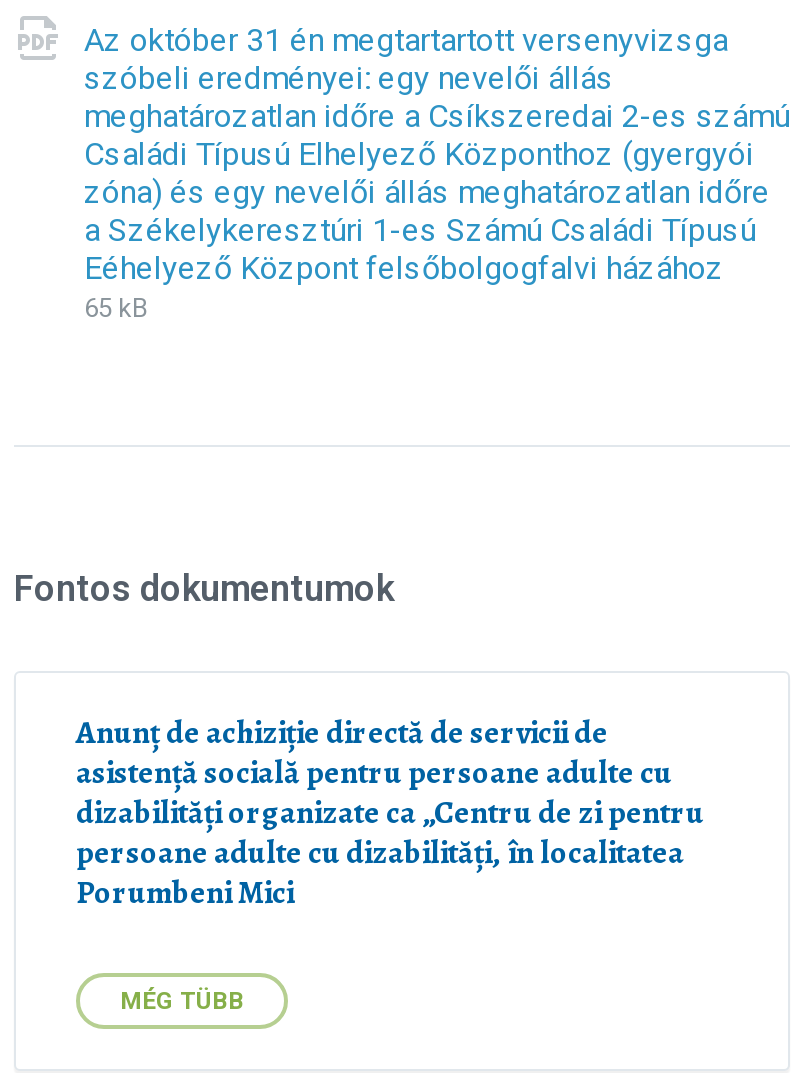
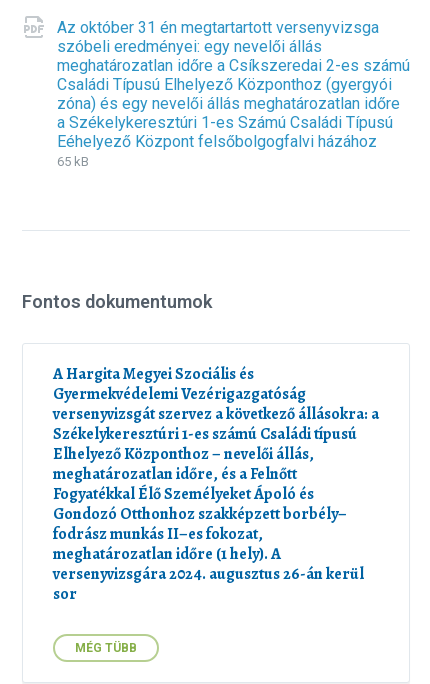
- Anunț de achiziție directă de servicii de
- asistență socială pentru persoane adulte cu
- dizabilități organizate ca „Centru de zi pentru
- persoane adulte cu dizabilități, în localitatea
- Porumbeni Mici
+ A Hargita Megyei Szociális és
+ Gyermekvédelemi Vezérigazgatóság
+ versenyvizsgát szervez a következő állásokra: a
+ Székelykeresztúri 1-es számú Családi típusú
+ Elhelyező Központhoz – nevelői állás,
+ meghatározatlan időre, és a Felnőtt
+ Fogyatékkal Élő Személyeket Ápoló és
+ Gondozó Otthonhoz szakképzett borbély–
+ fodrász munkás II–es fokozat,
+ meghatározatlan időre (1 hely). A
+ versenyvizsgára 2024. augusztus 26-án kerül
+ sor
